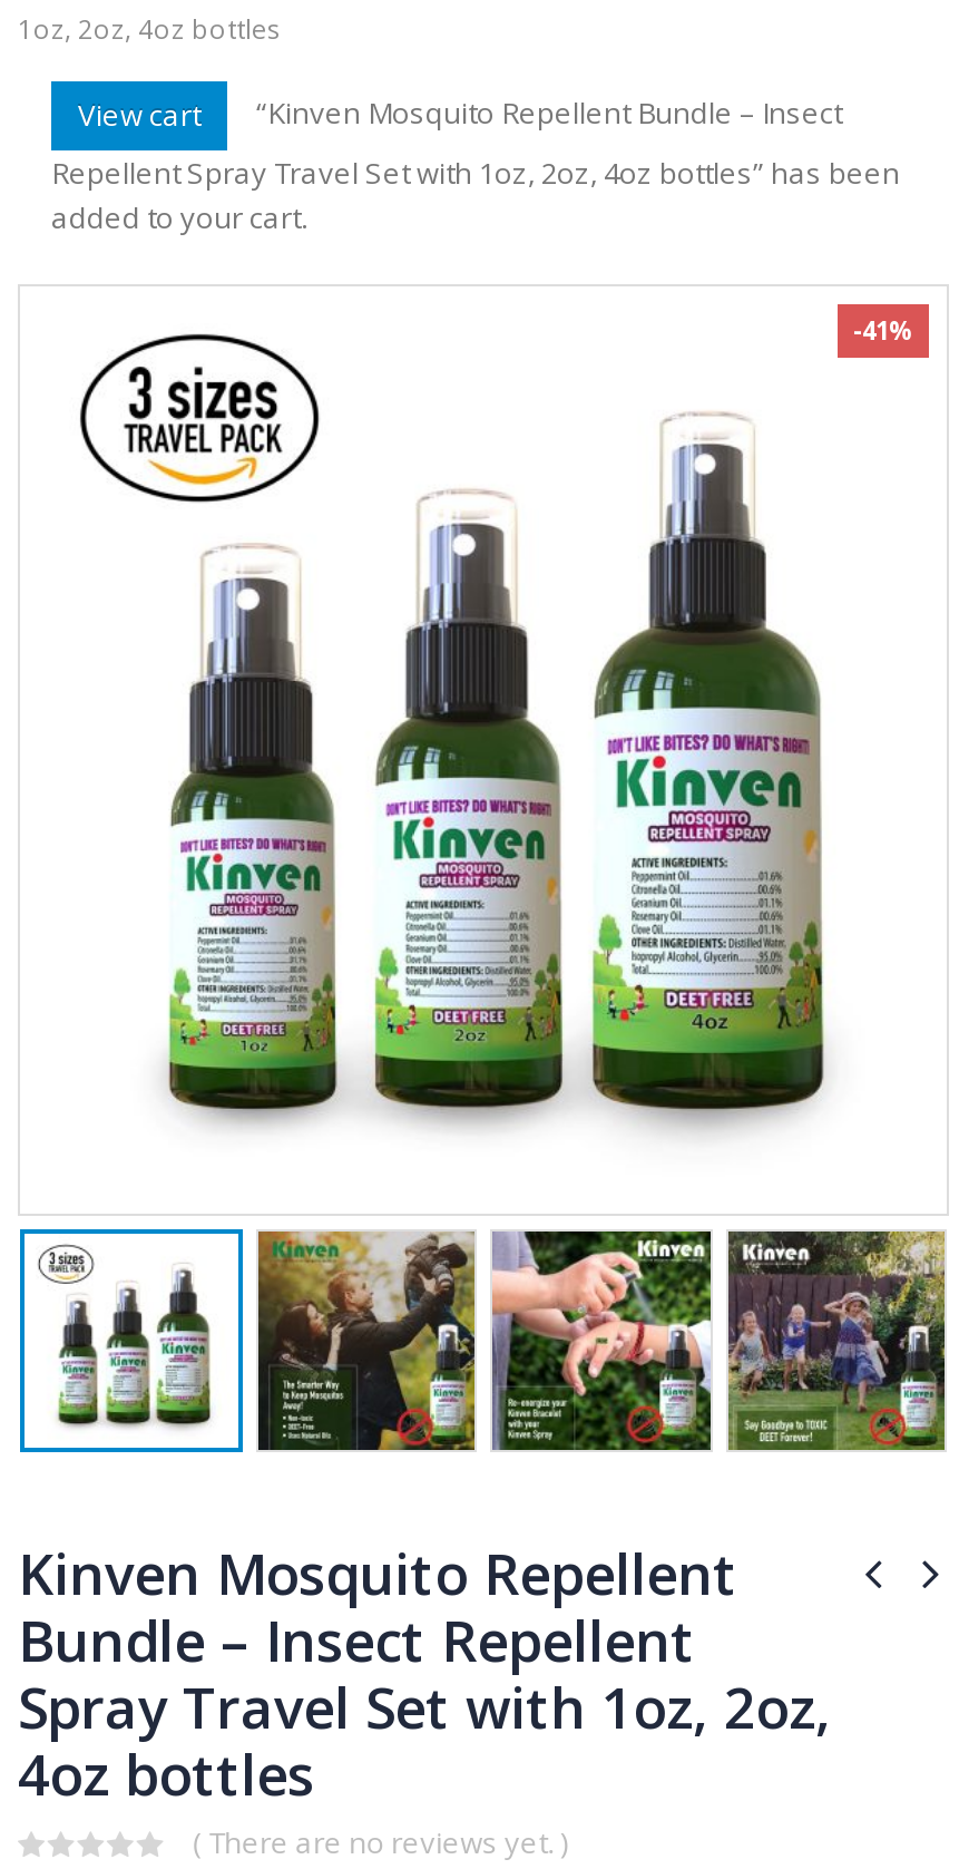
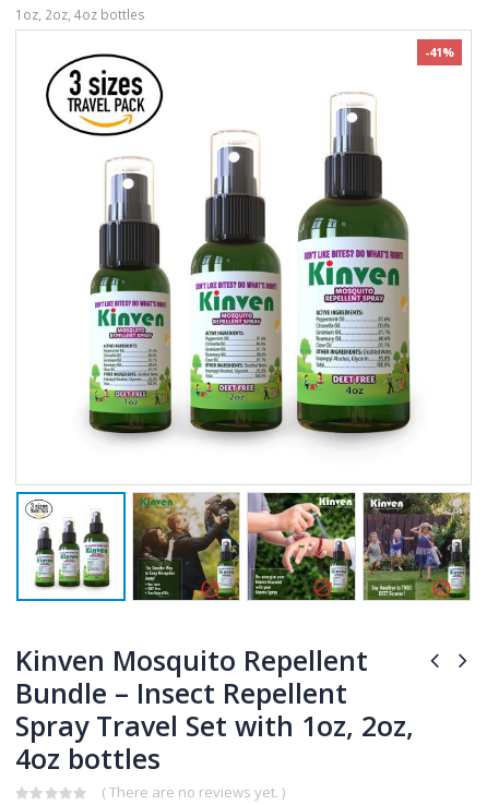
- View cart
- “Kinven Mosquito Repellent Bundle – Insect
- Repellent Spray Travel Set with 1oz, 2oz, 4oz bottles” has been
- added to your cart.
